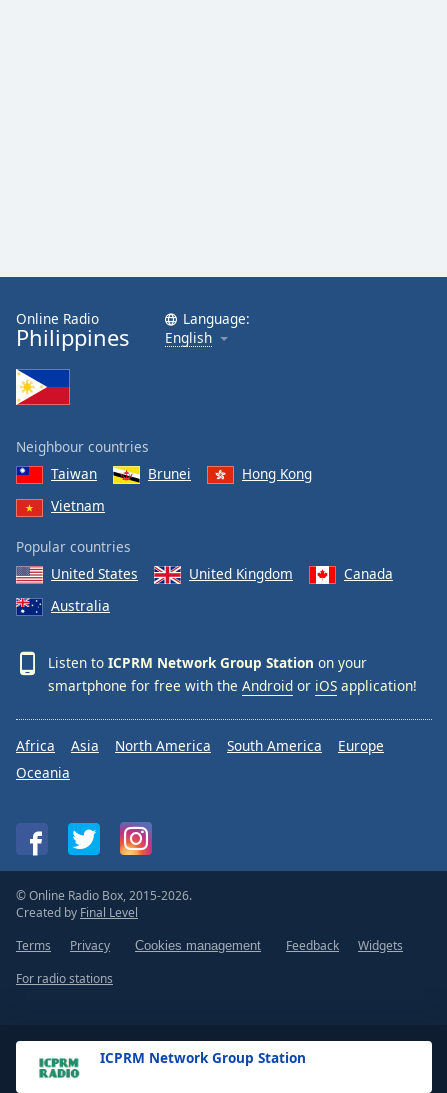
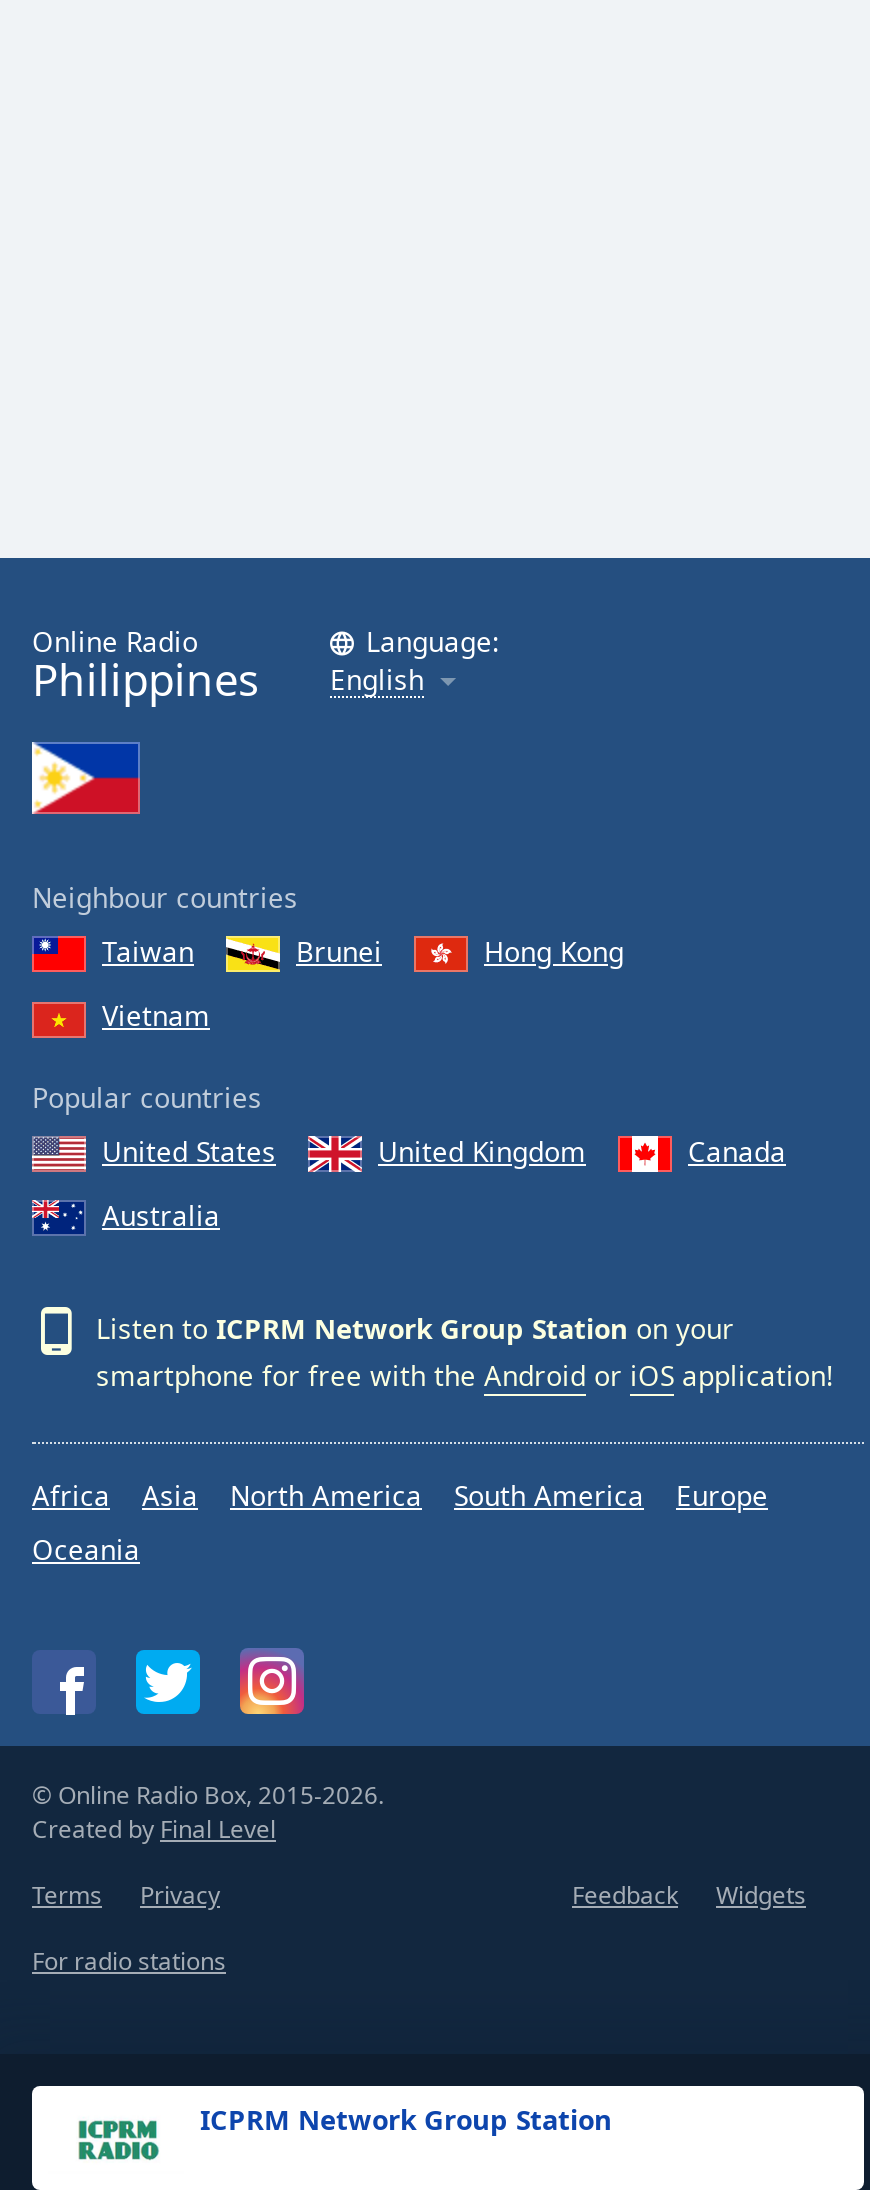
- Cookies management
